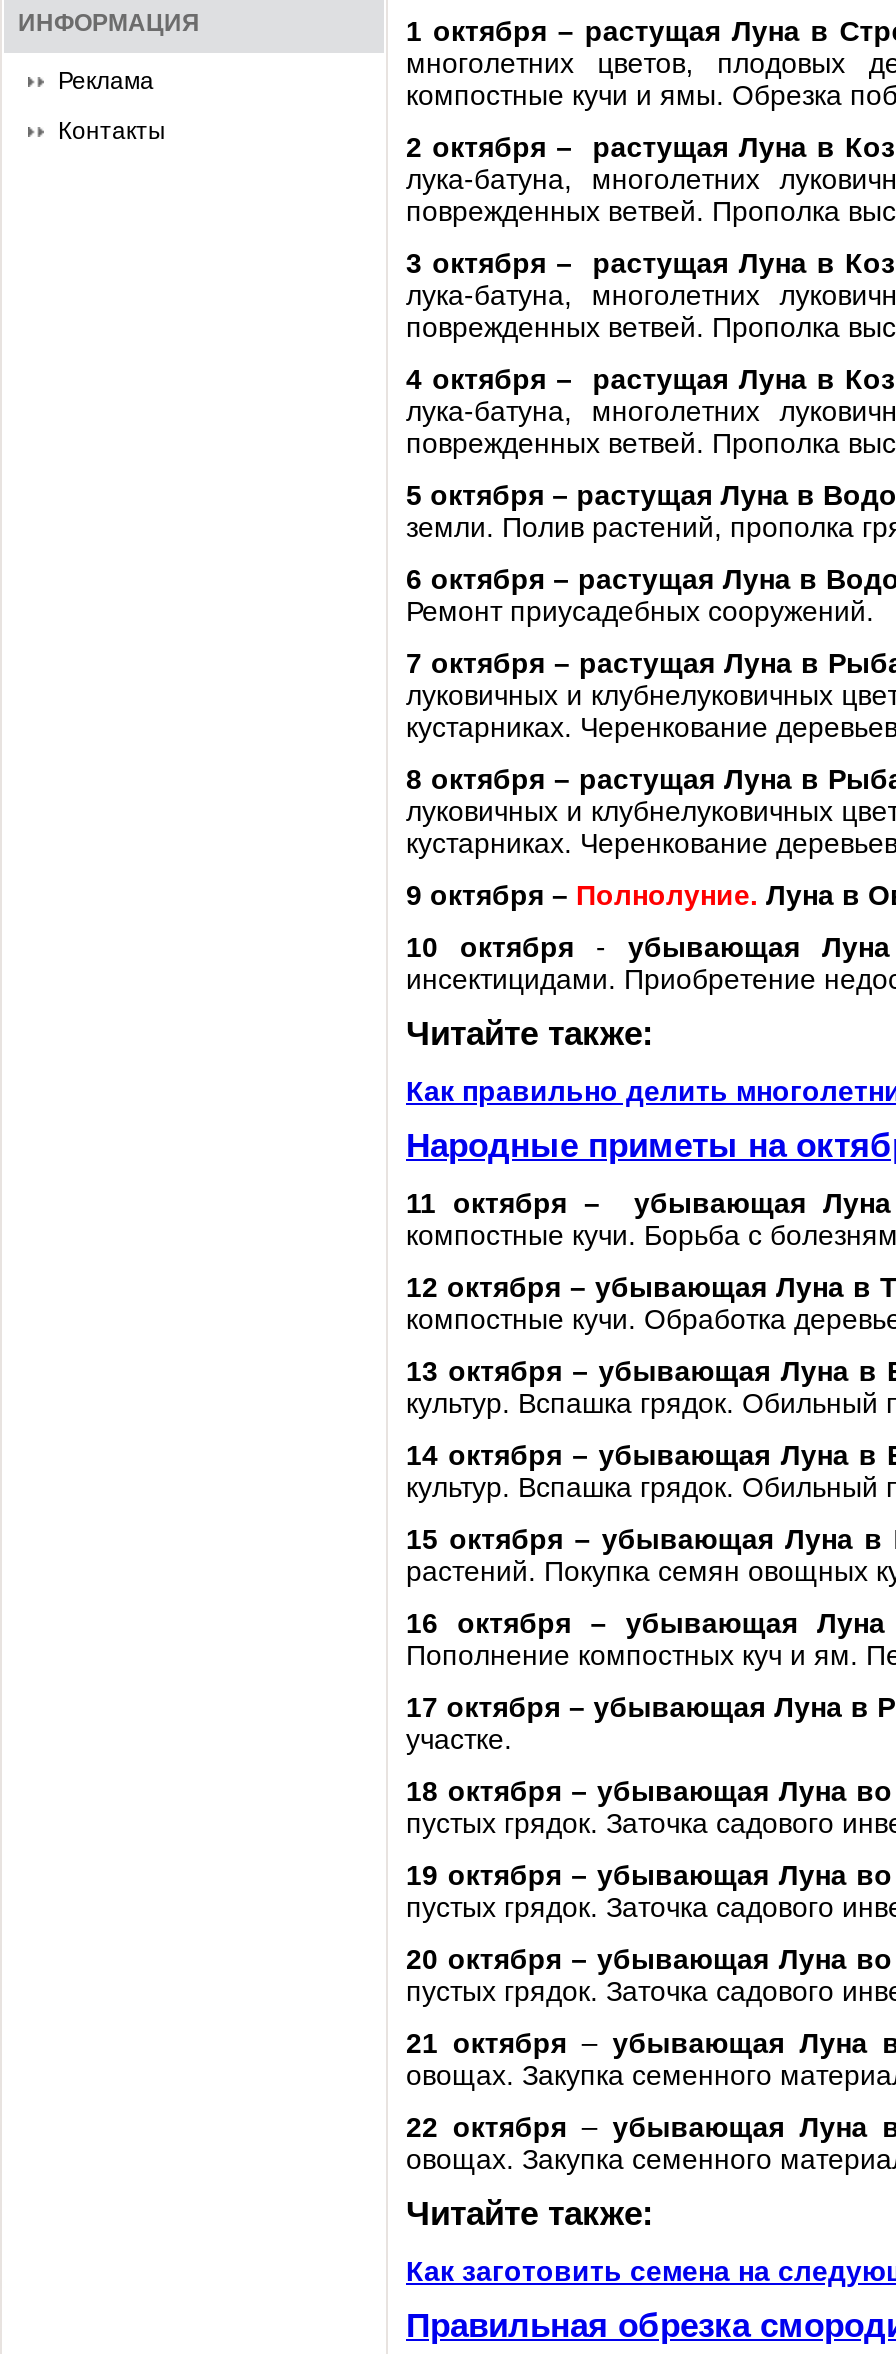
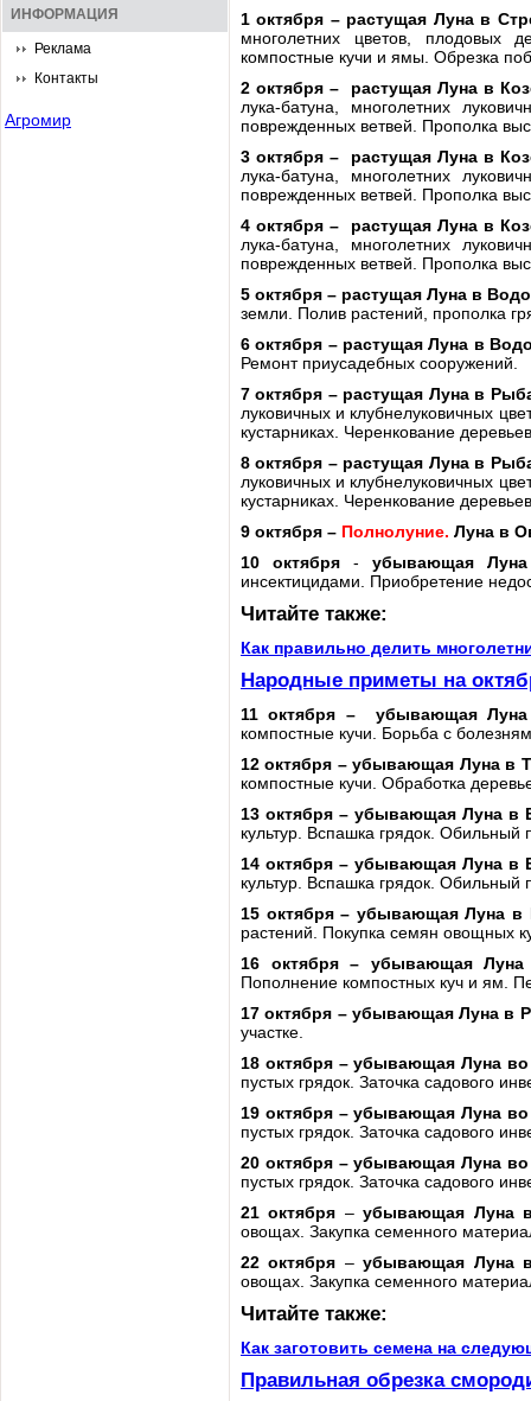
+ Агромир
